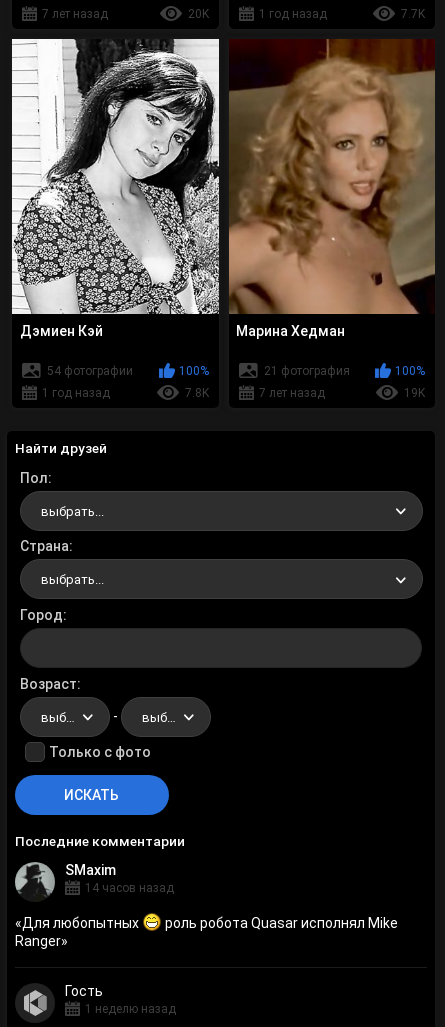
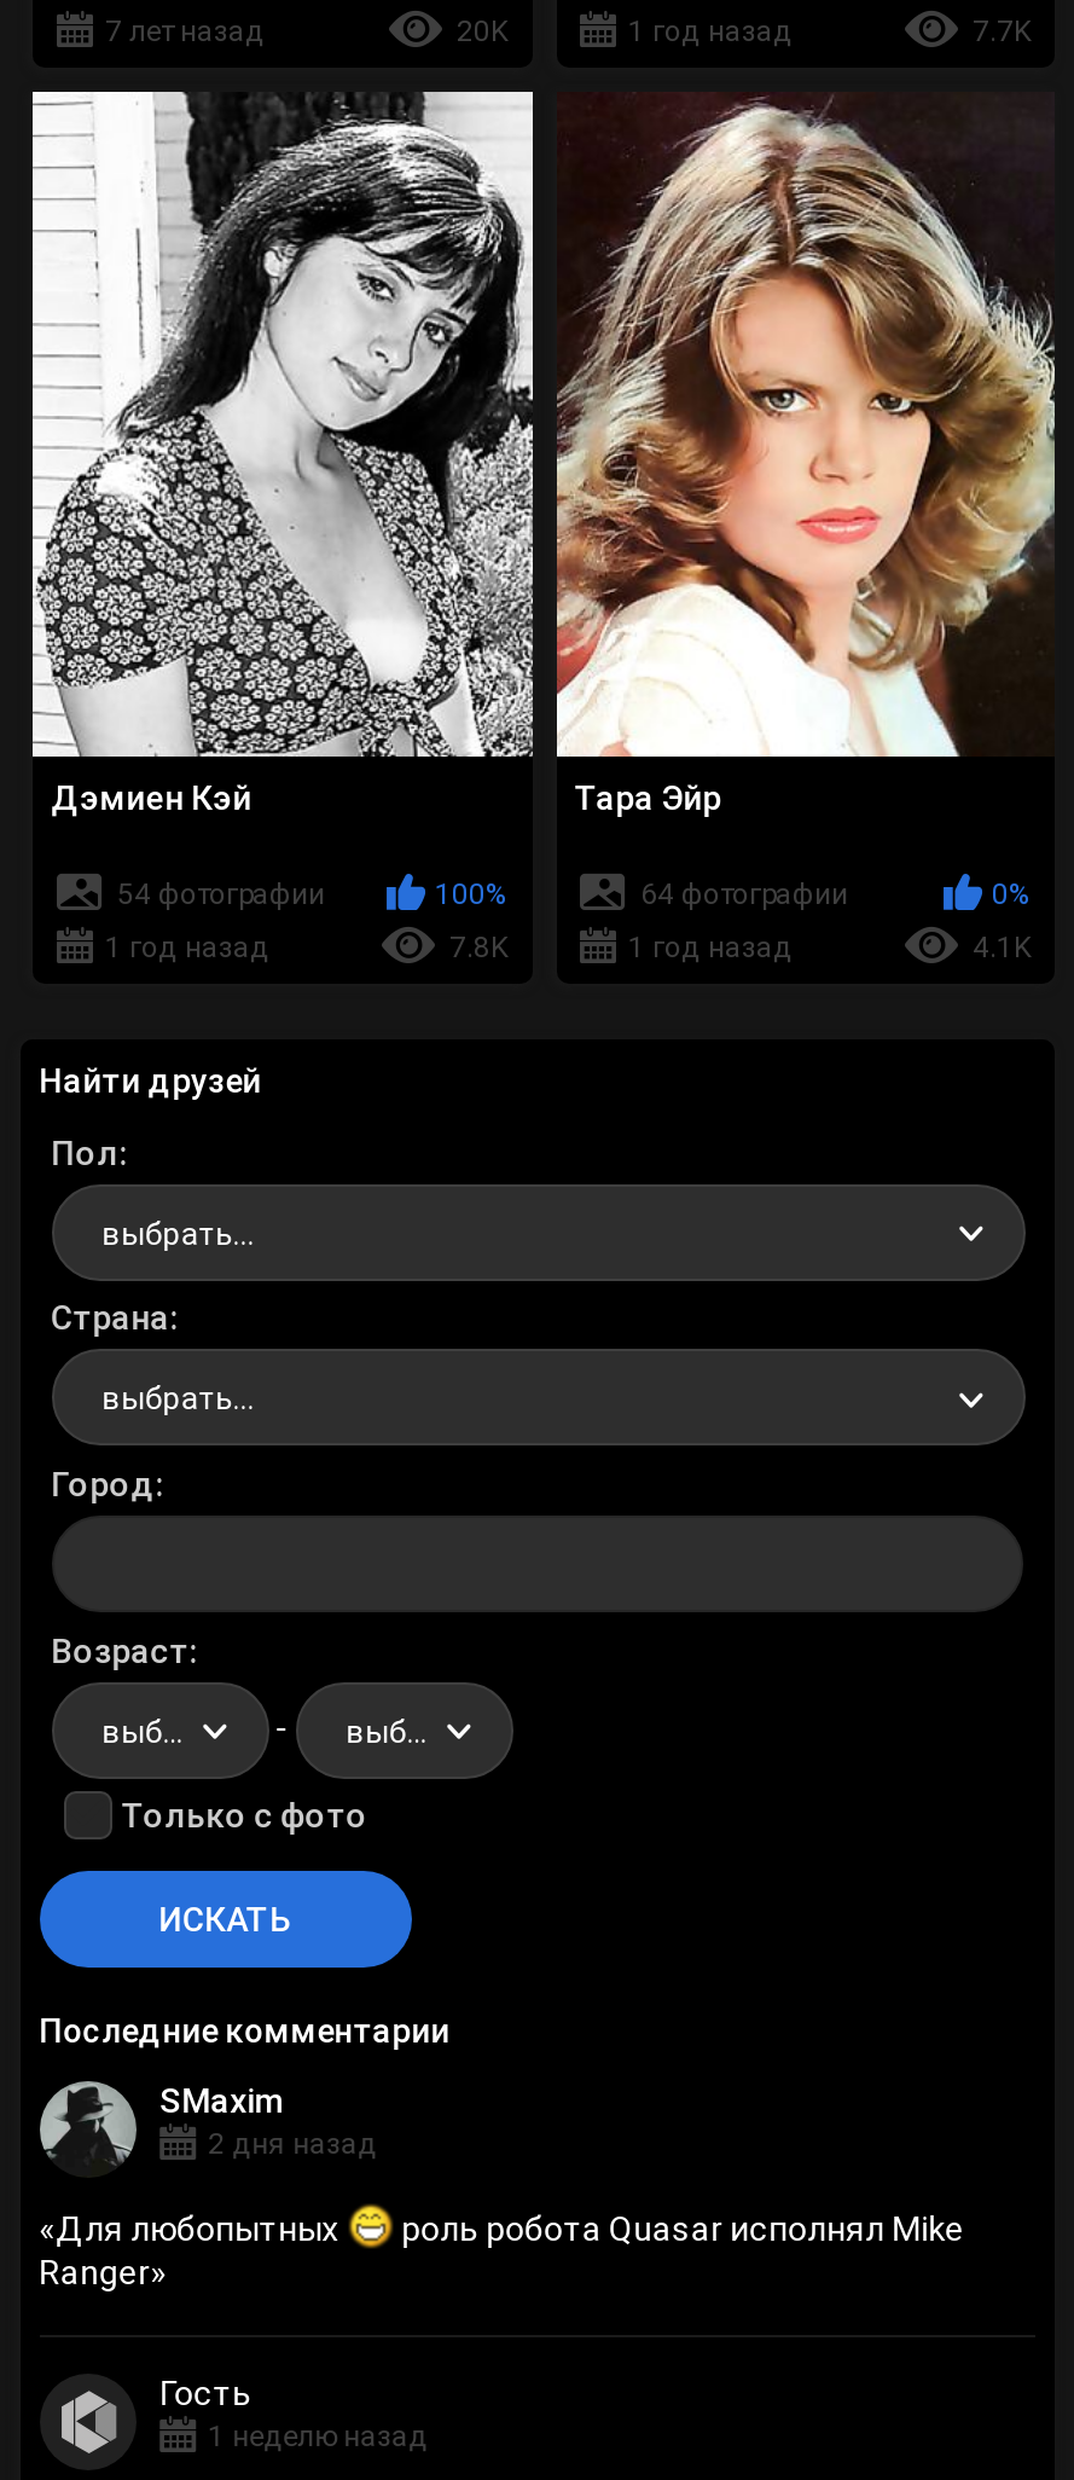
- [image]
- Марина Хедман
+ [image]
+ Тара Эйр

- 21 фотография
- 100%
+ 64 фотографии
+ 0%

- 7 лет назад
- 19K
+ 1 год назад
+ 4.1K

- 14 часов назад
+ 2 дня назад
